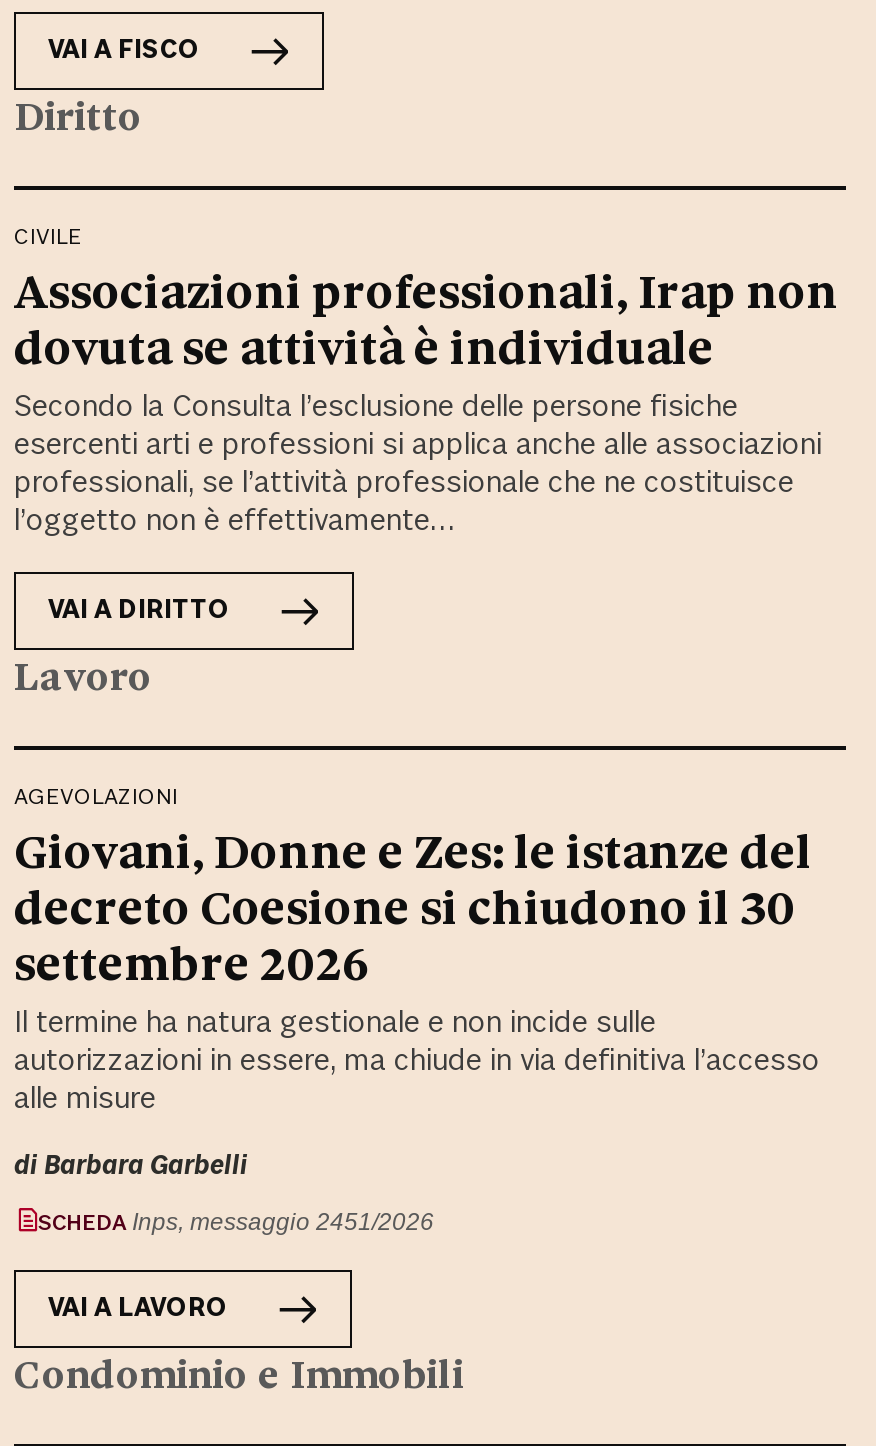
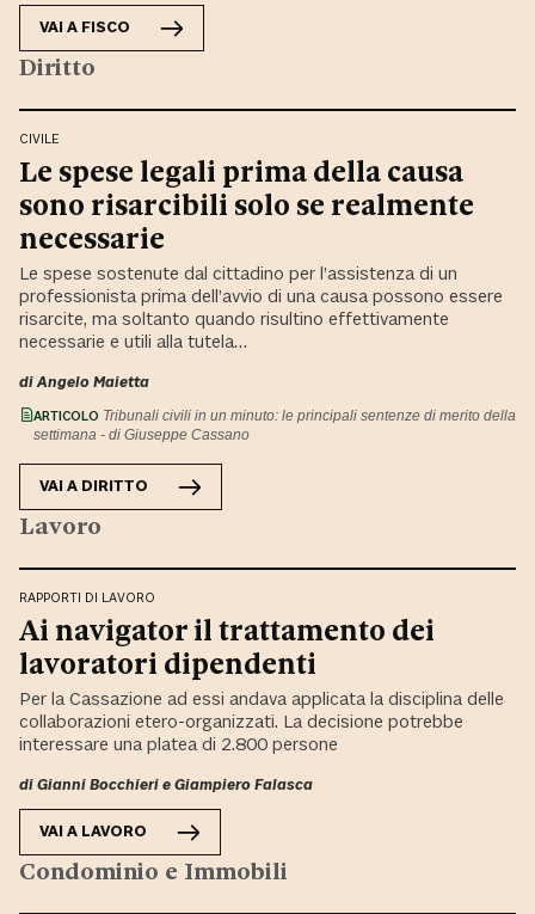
- Associazioni professionali, Irap non
- dovuta se attività è individuale
- Secondo la Consulta l’esclusione delle persone fisiche
- esercenti arti e professioni si applica anche alle associazioni
- professionali, se l’attività professionale che ne costituisce
- l’oggetto non è effettivamente…
+ Le spese legali prima della causa
+ sono risarcibili solo se realmente
+ necessarie
+ Le spese sostenute dal cittadino per l’assistenza di un
+ professionista prima dell’avvio di una causa possono essere
+ risarcite, ma soltanto quando risultino effettivamente
+ necessarie e utili alla tutela…
+ di Angelo Maietta
+ ARTICOLO Tribunali civili in un minuto: le principali sentenze di merito della
+ settimana - di Giuseppe Cassano

moved down: VAI A DIRITTO | Lavoro

- AGEVOLAZIONI
- Giovani, Donne e Zes: le istanze del
- decreto Coesione si chiudono il 30
- settembre 2026
- Il termine ha natura gestionale e non incide sulle
- autorizzazioni in essere, ma chiude in via definitiva l’accesso
- alle misure
- di Barbara Garbelli
- SCHEDA Inps, messaggio 2451/2026
+ RAPPORTI DI LAVORO
+ Ai navigator il trattamento dei
+ lavoratori dipendenti
+ Per la Cassazione ad essi andava applicata la disciplina delle
+ collaborazioni etero-organizzati. La decisione potrebbe
+ interessare una platea di 2.800 persone
+ di Gianni Bocchieri e Giampiero Falasca
